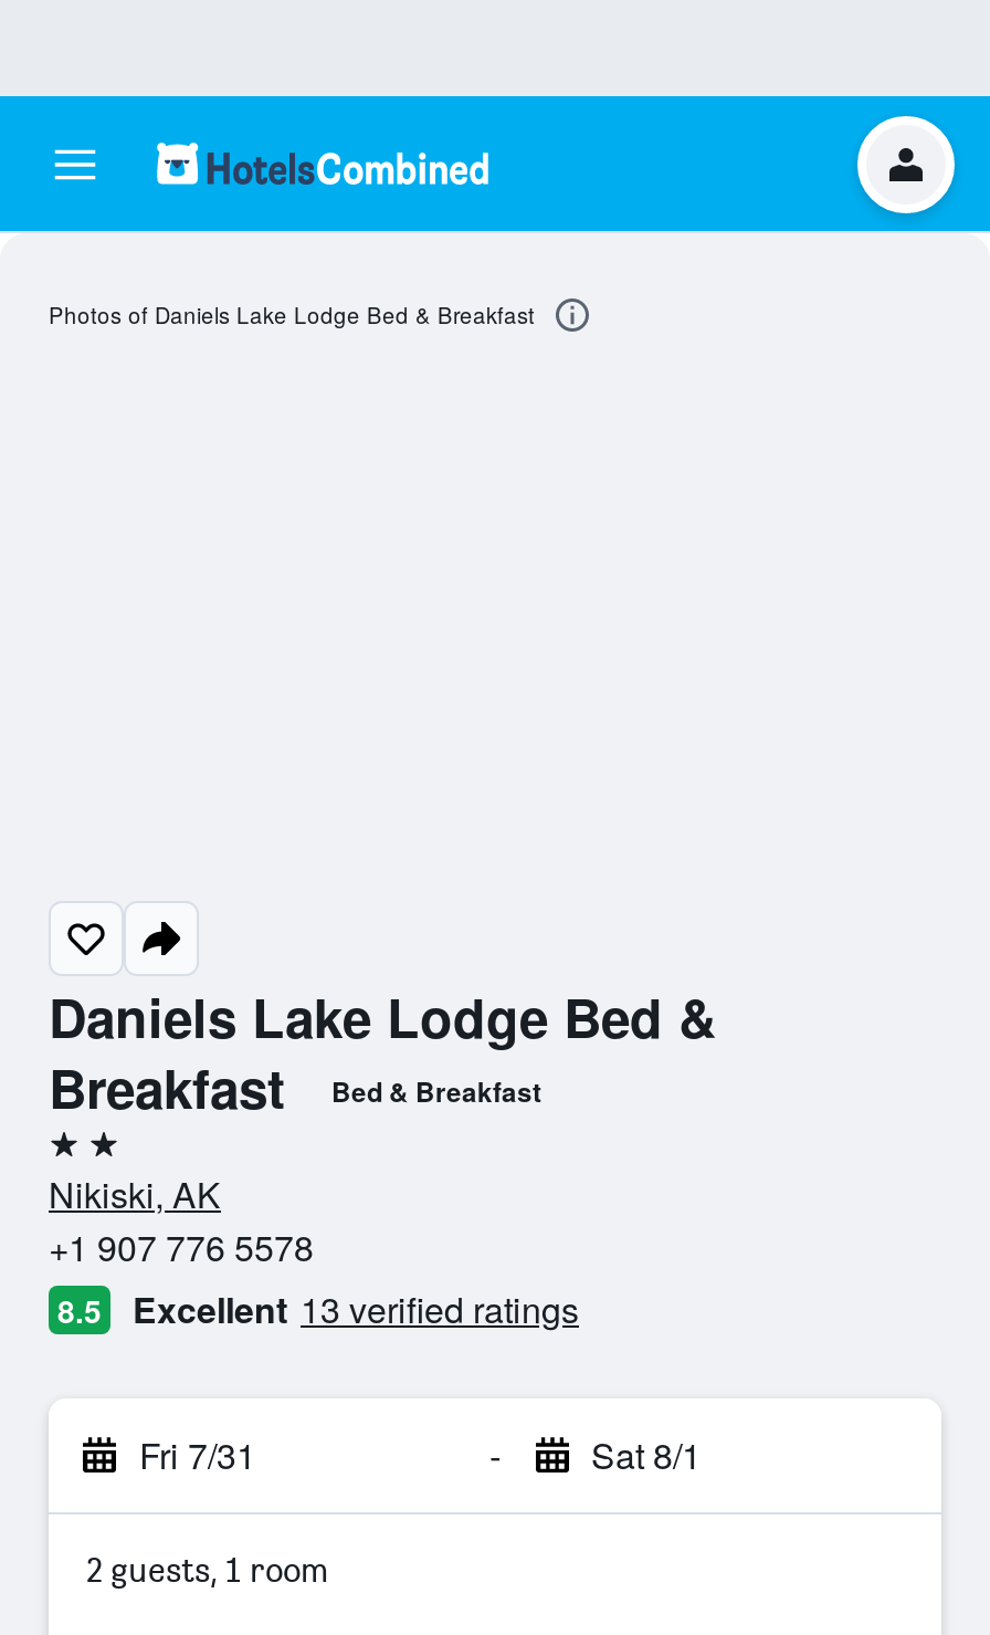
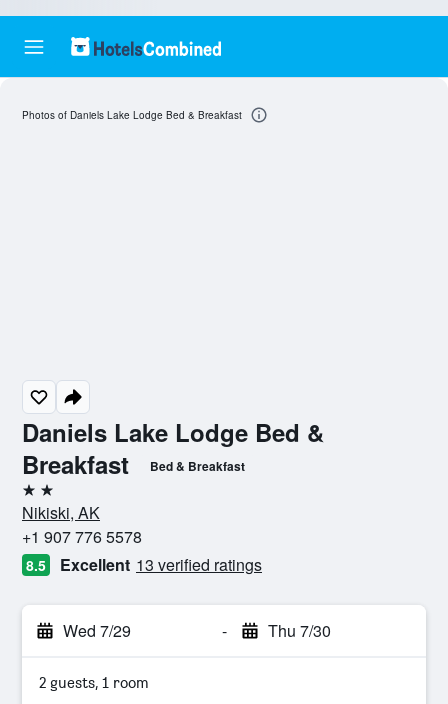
- [image]

- Fri 7/31
+ Wed 7/29

- Sat 8/1
+ Thu 7/30
